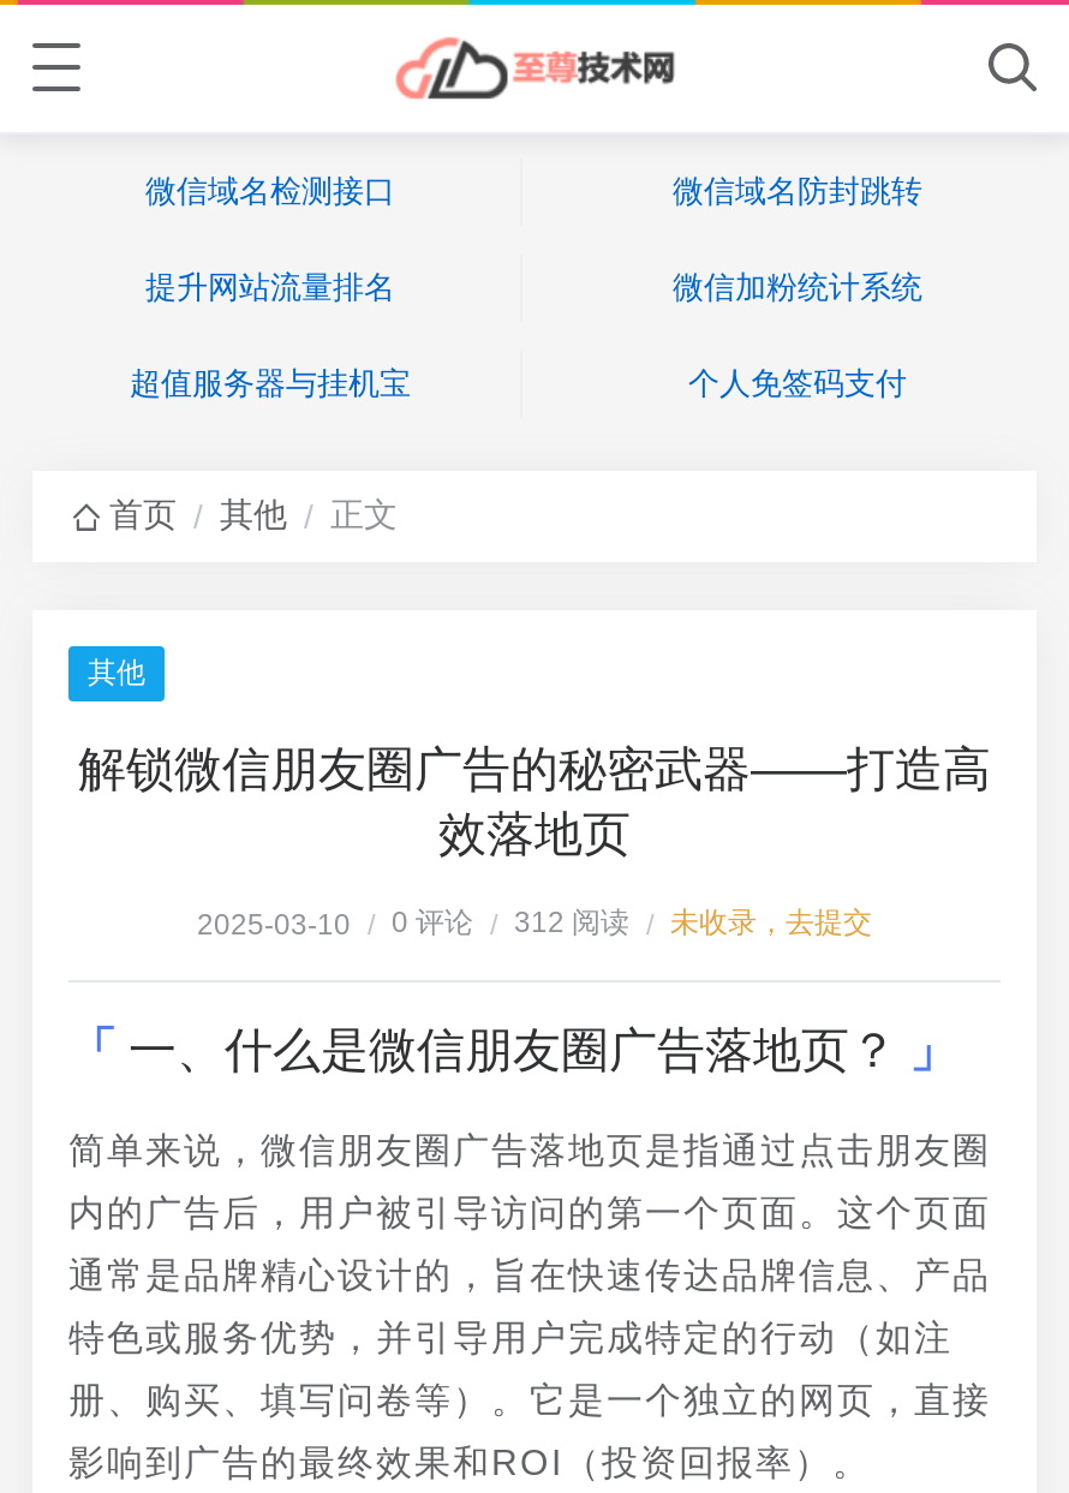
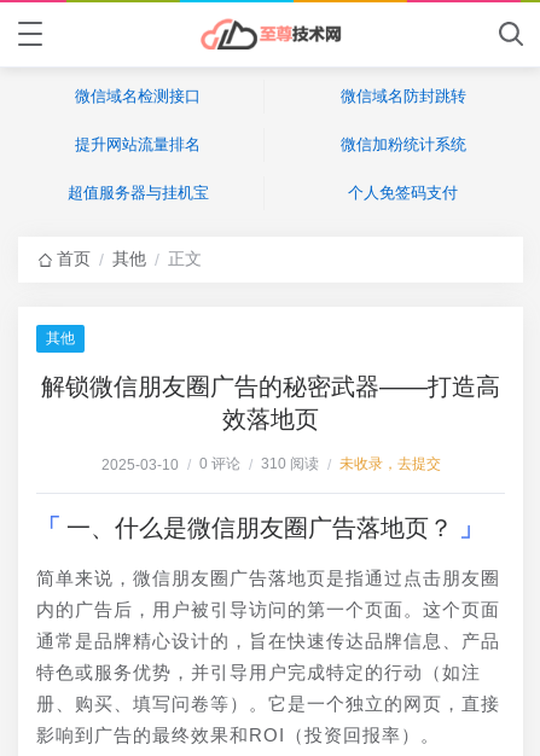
- 2025-03-10 / 0 评论 / 312 阅读 / 未收录，去提交
+ 2025-03-10 / 0 评论 / 310 阅读 / 未收录，去提交
